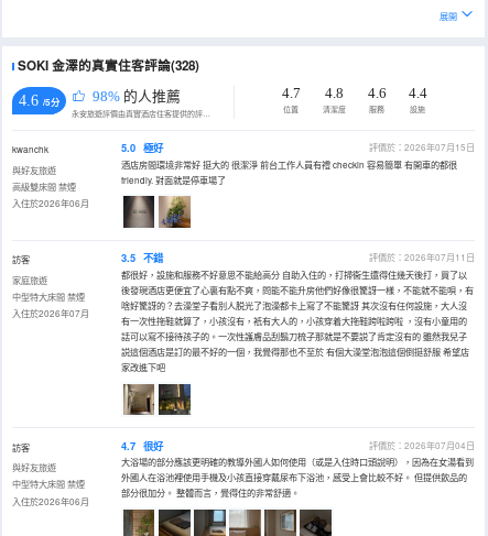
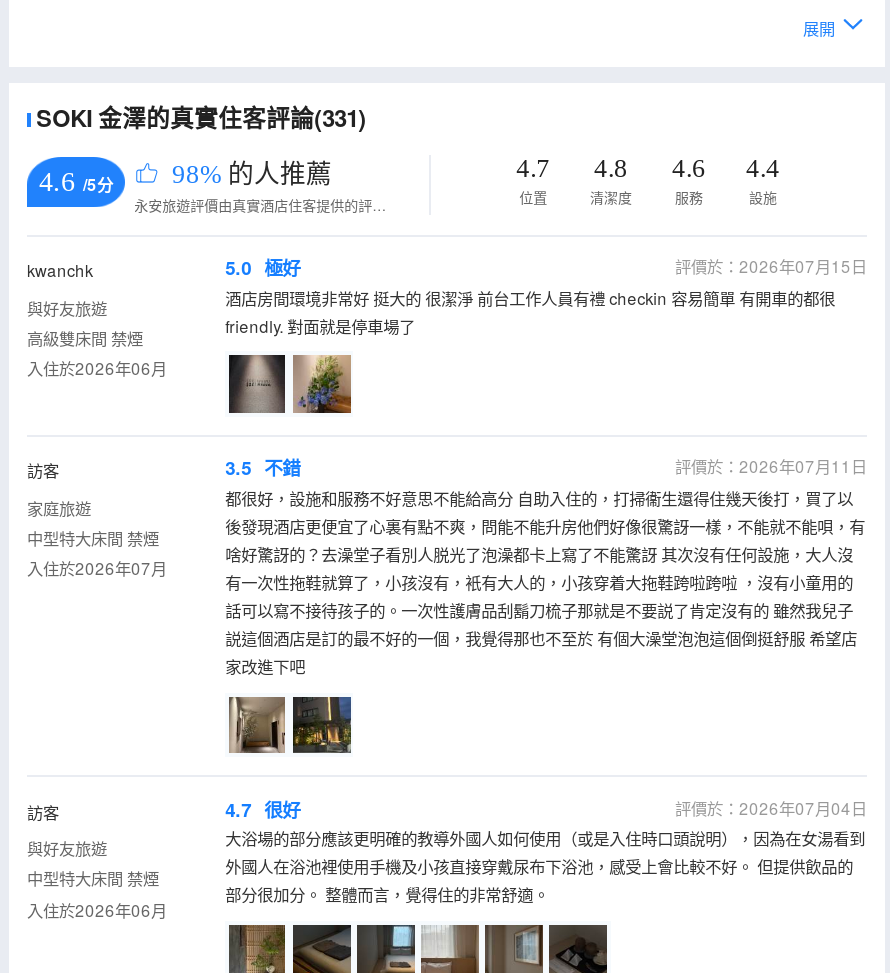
- SOKI 金澤的真實住客評論(328)
+ SOKI 金澤的真實住客評論(331)
